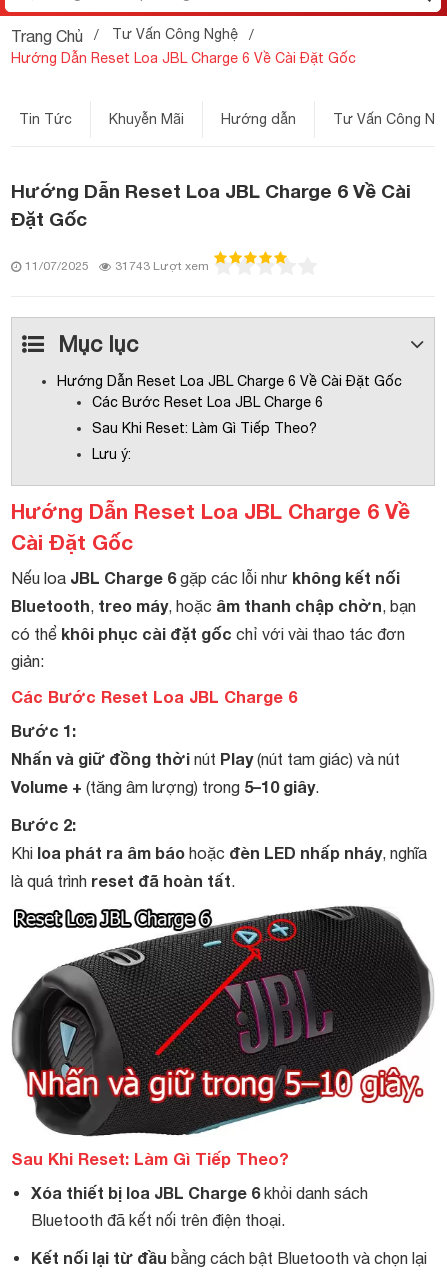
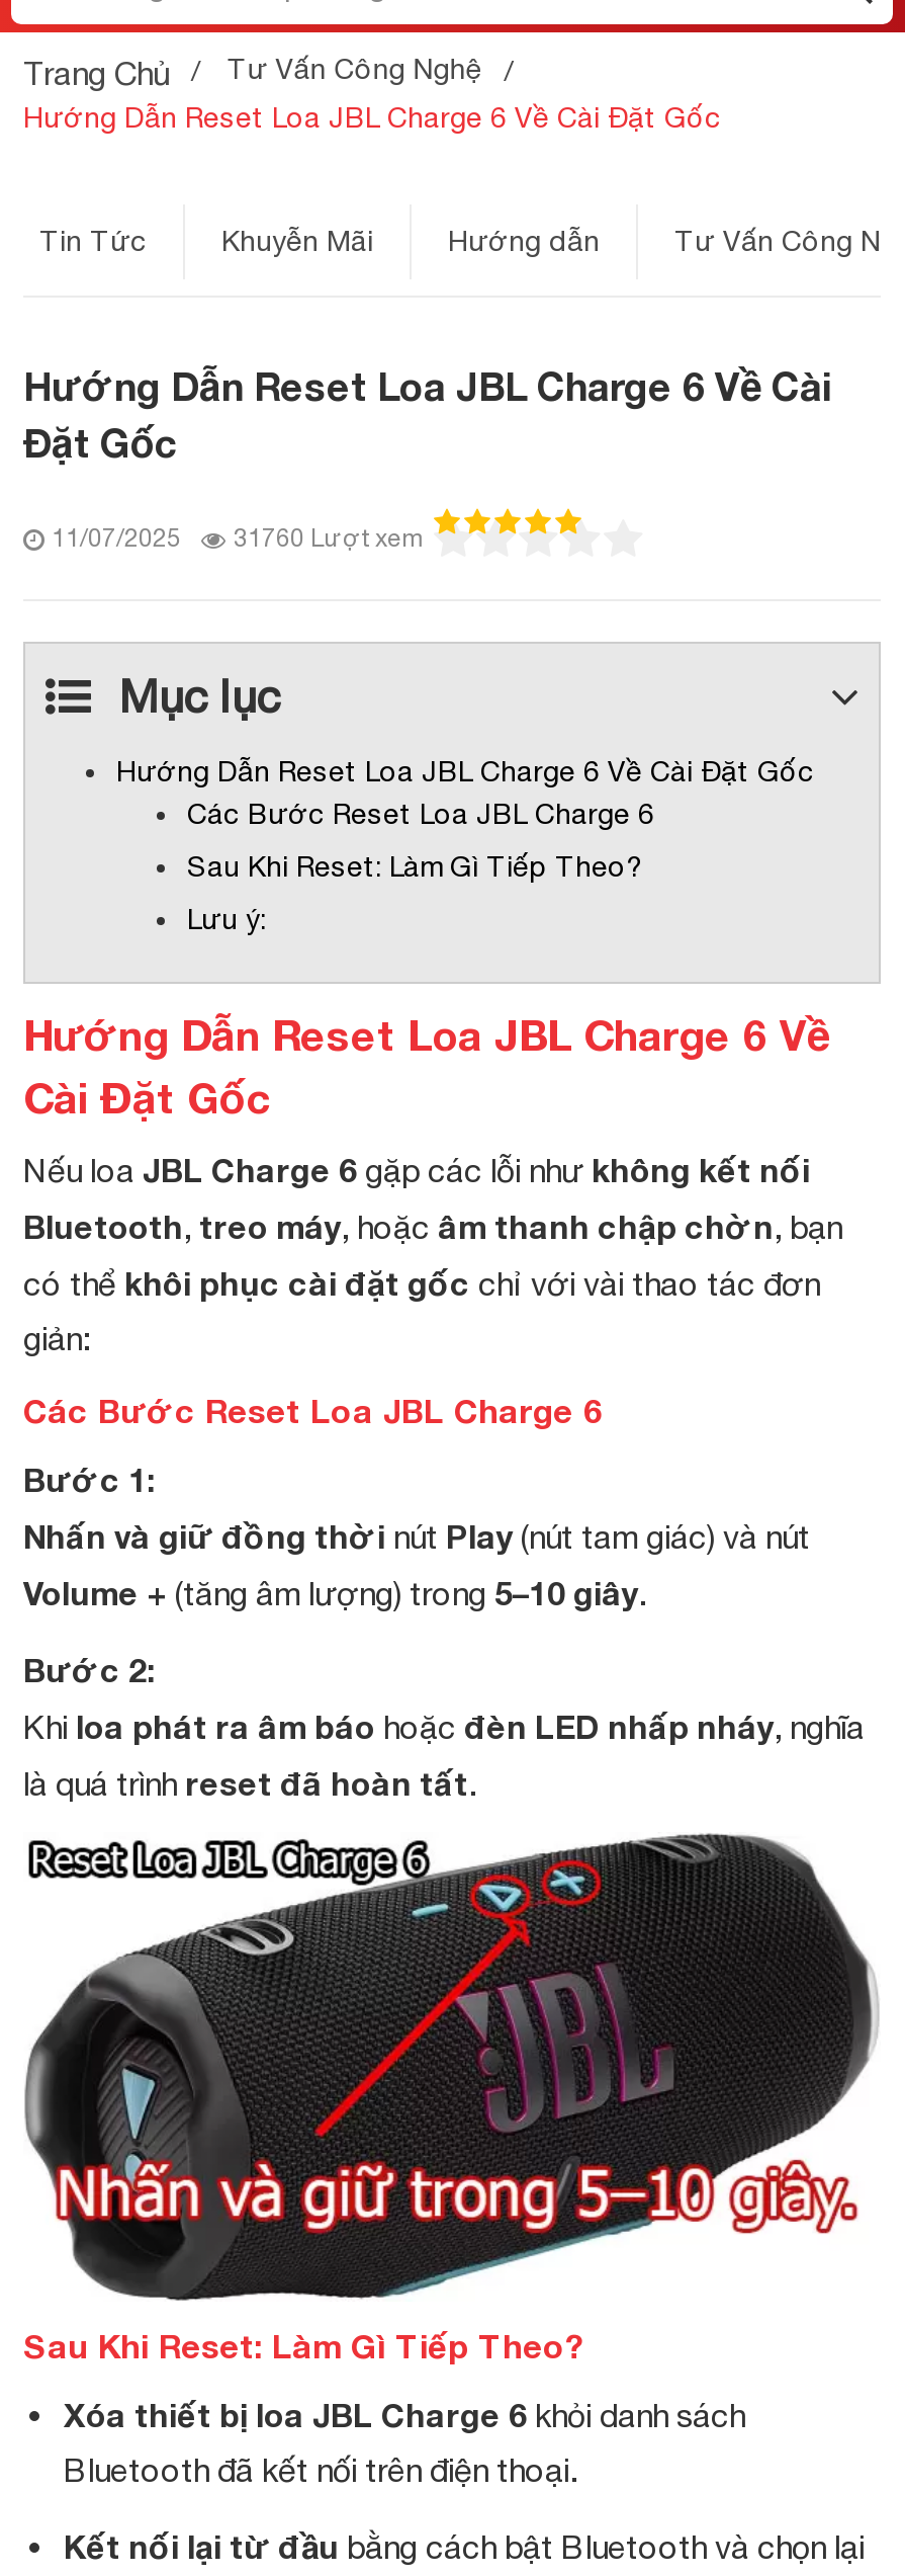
- 11/07/2025 31743 Lượt xem
+ 11/07/2025 31760 Lượt xem
